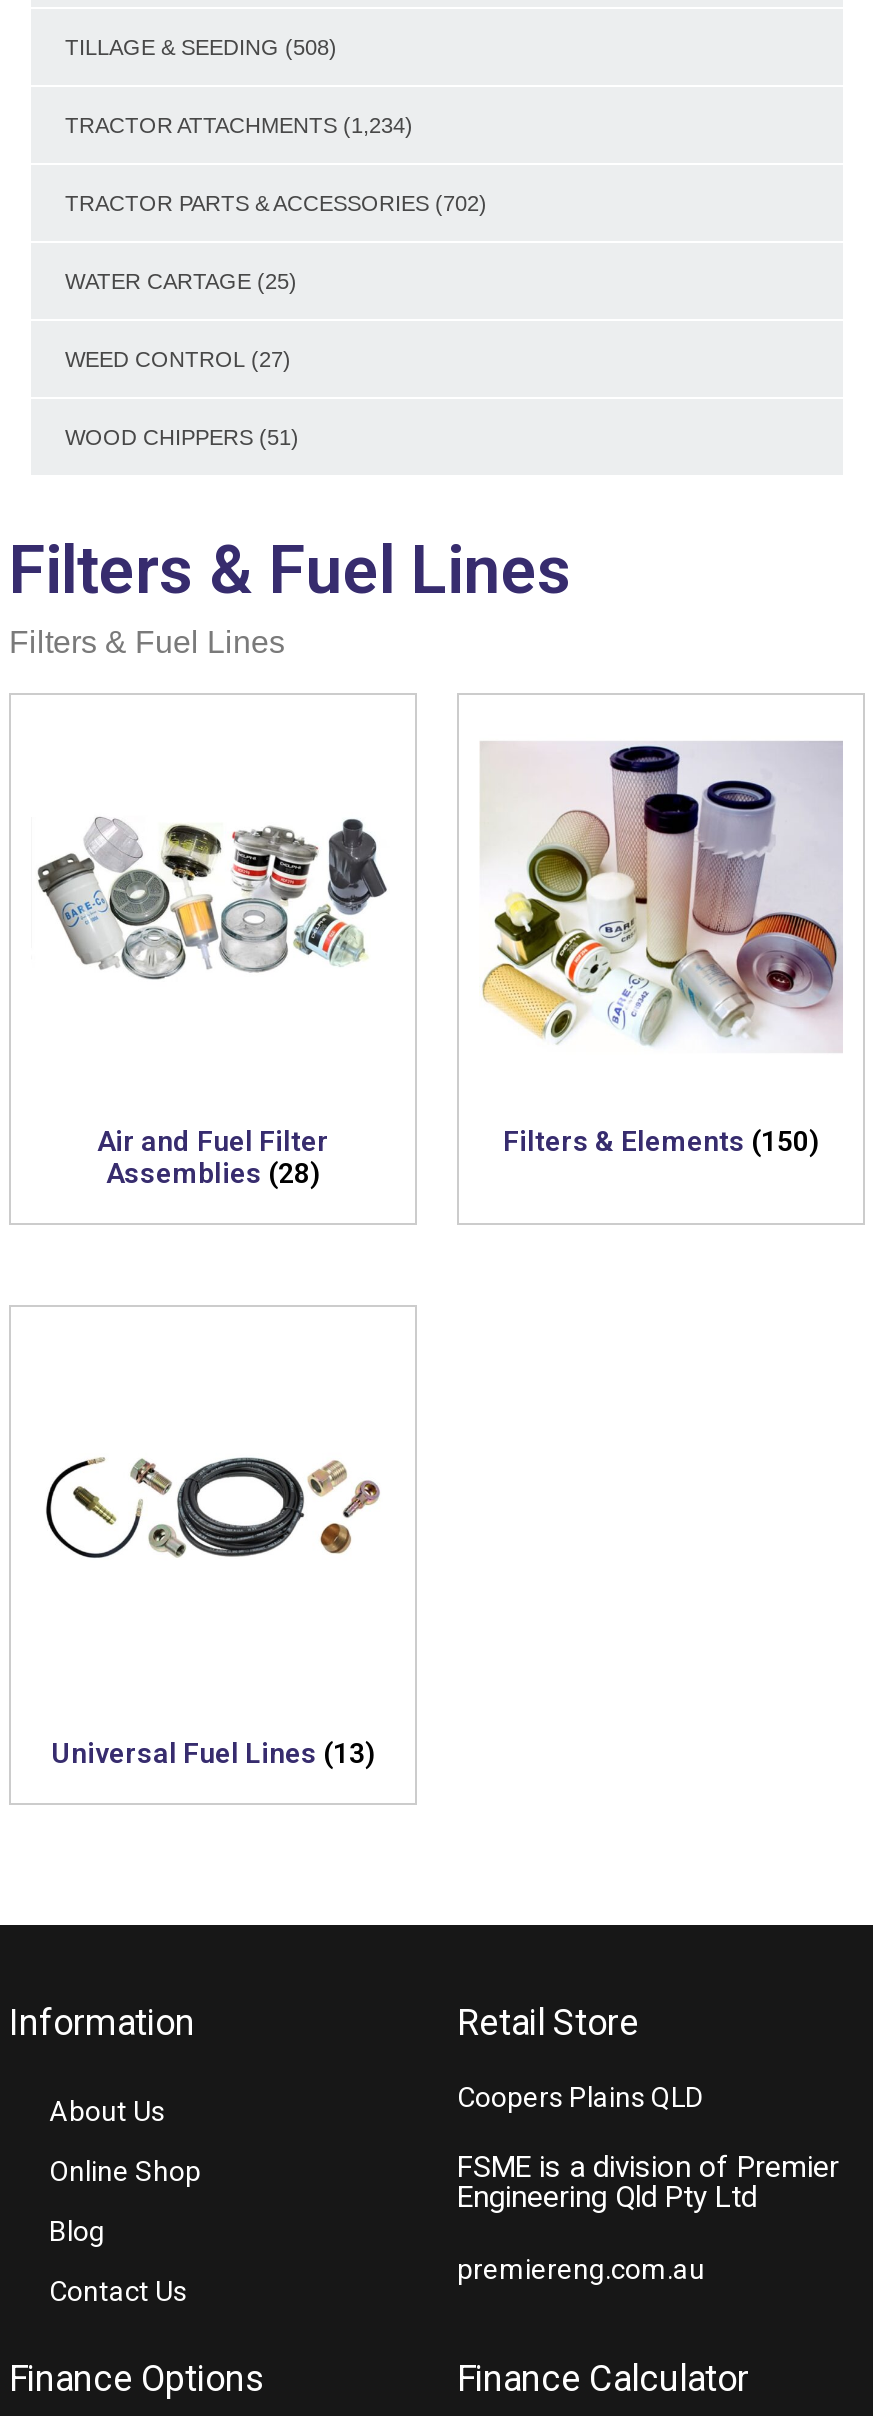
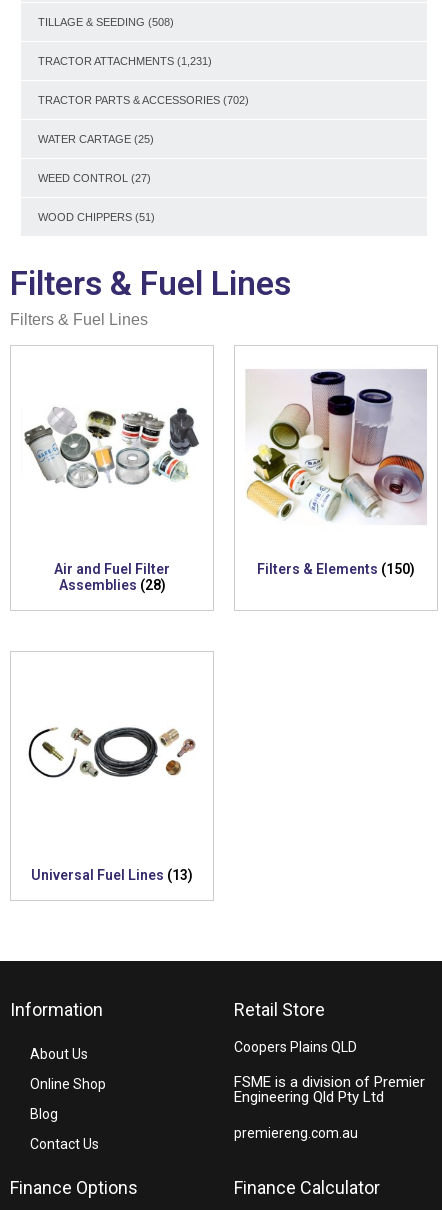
- TRACTOR ATTACHMENTS (1,234)
+ TRACTOR ATTACHMENTS (1,231)
